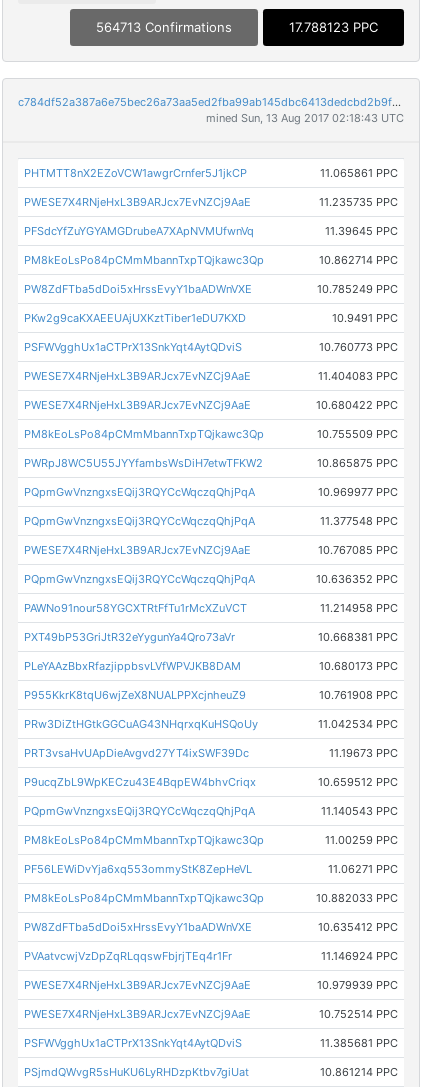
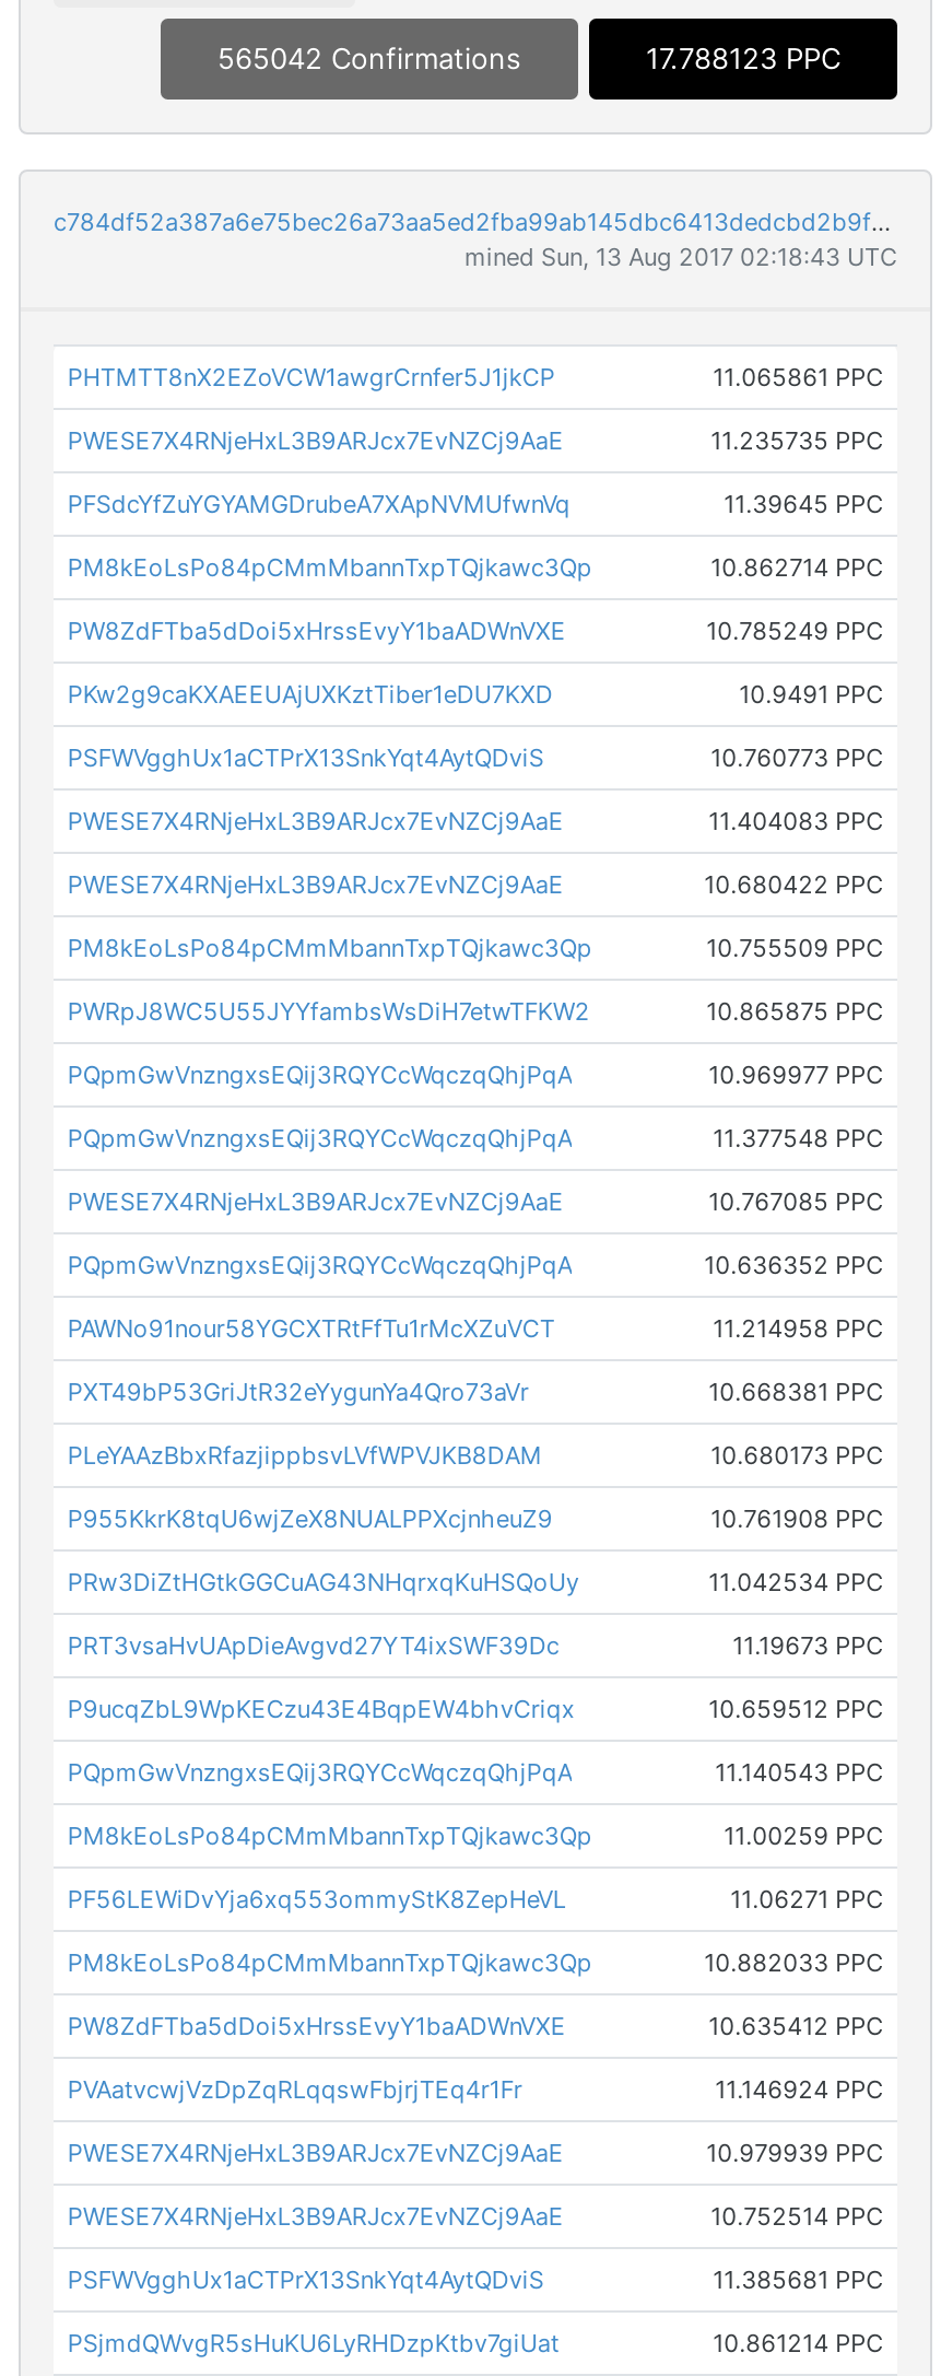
- 564713 Confirmations
+ 565042 Confirmations
